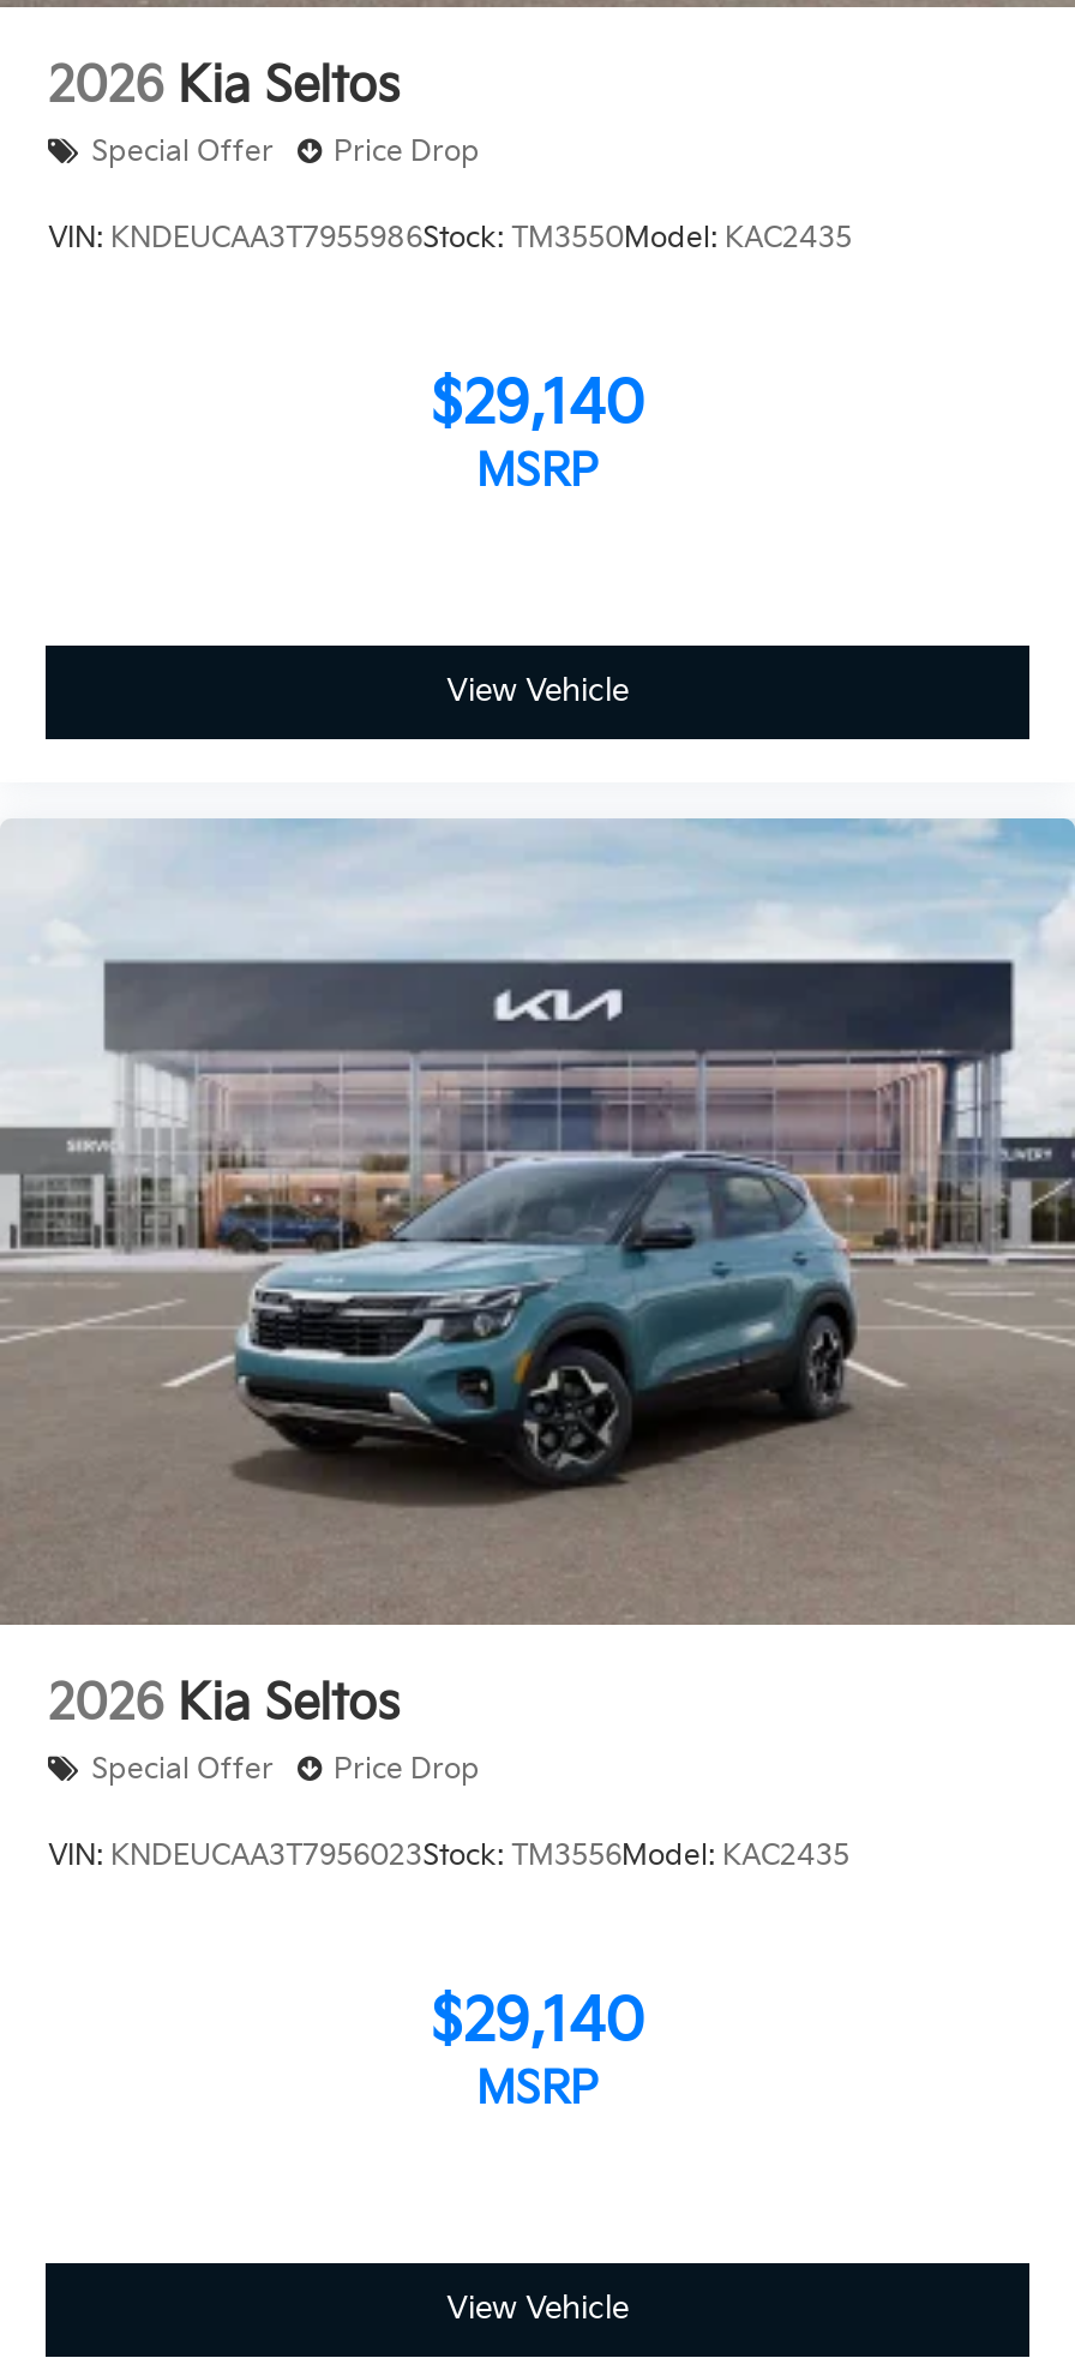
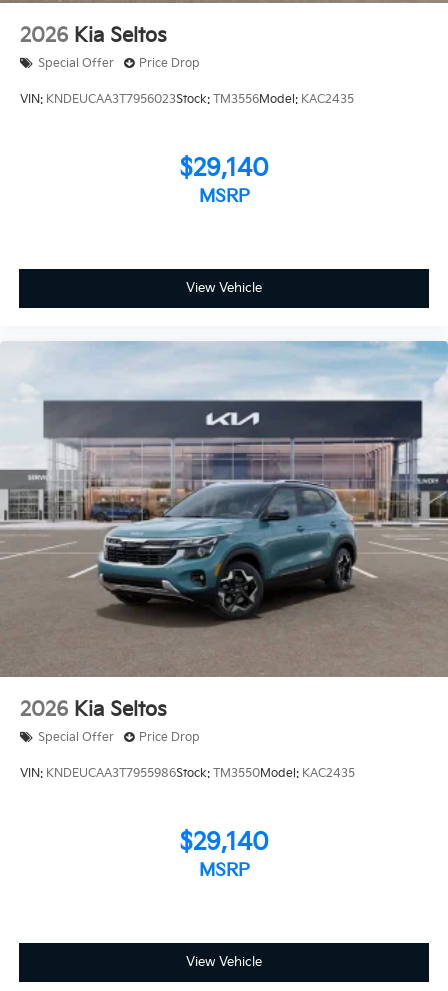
moved down: VIN: KNDEUCAA3T7955986Stock: TM3550Model: KAC2435

moved up: VIN: KNDEUCAA3T7956023Stock: TM3556Model: KAC2435
